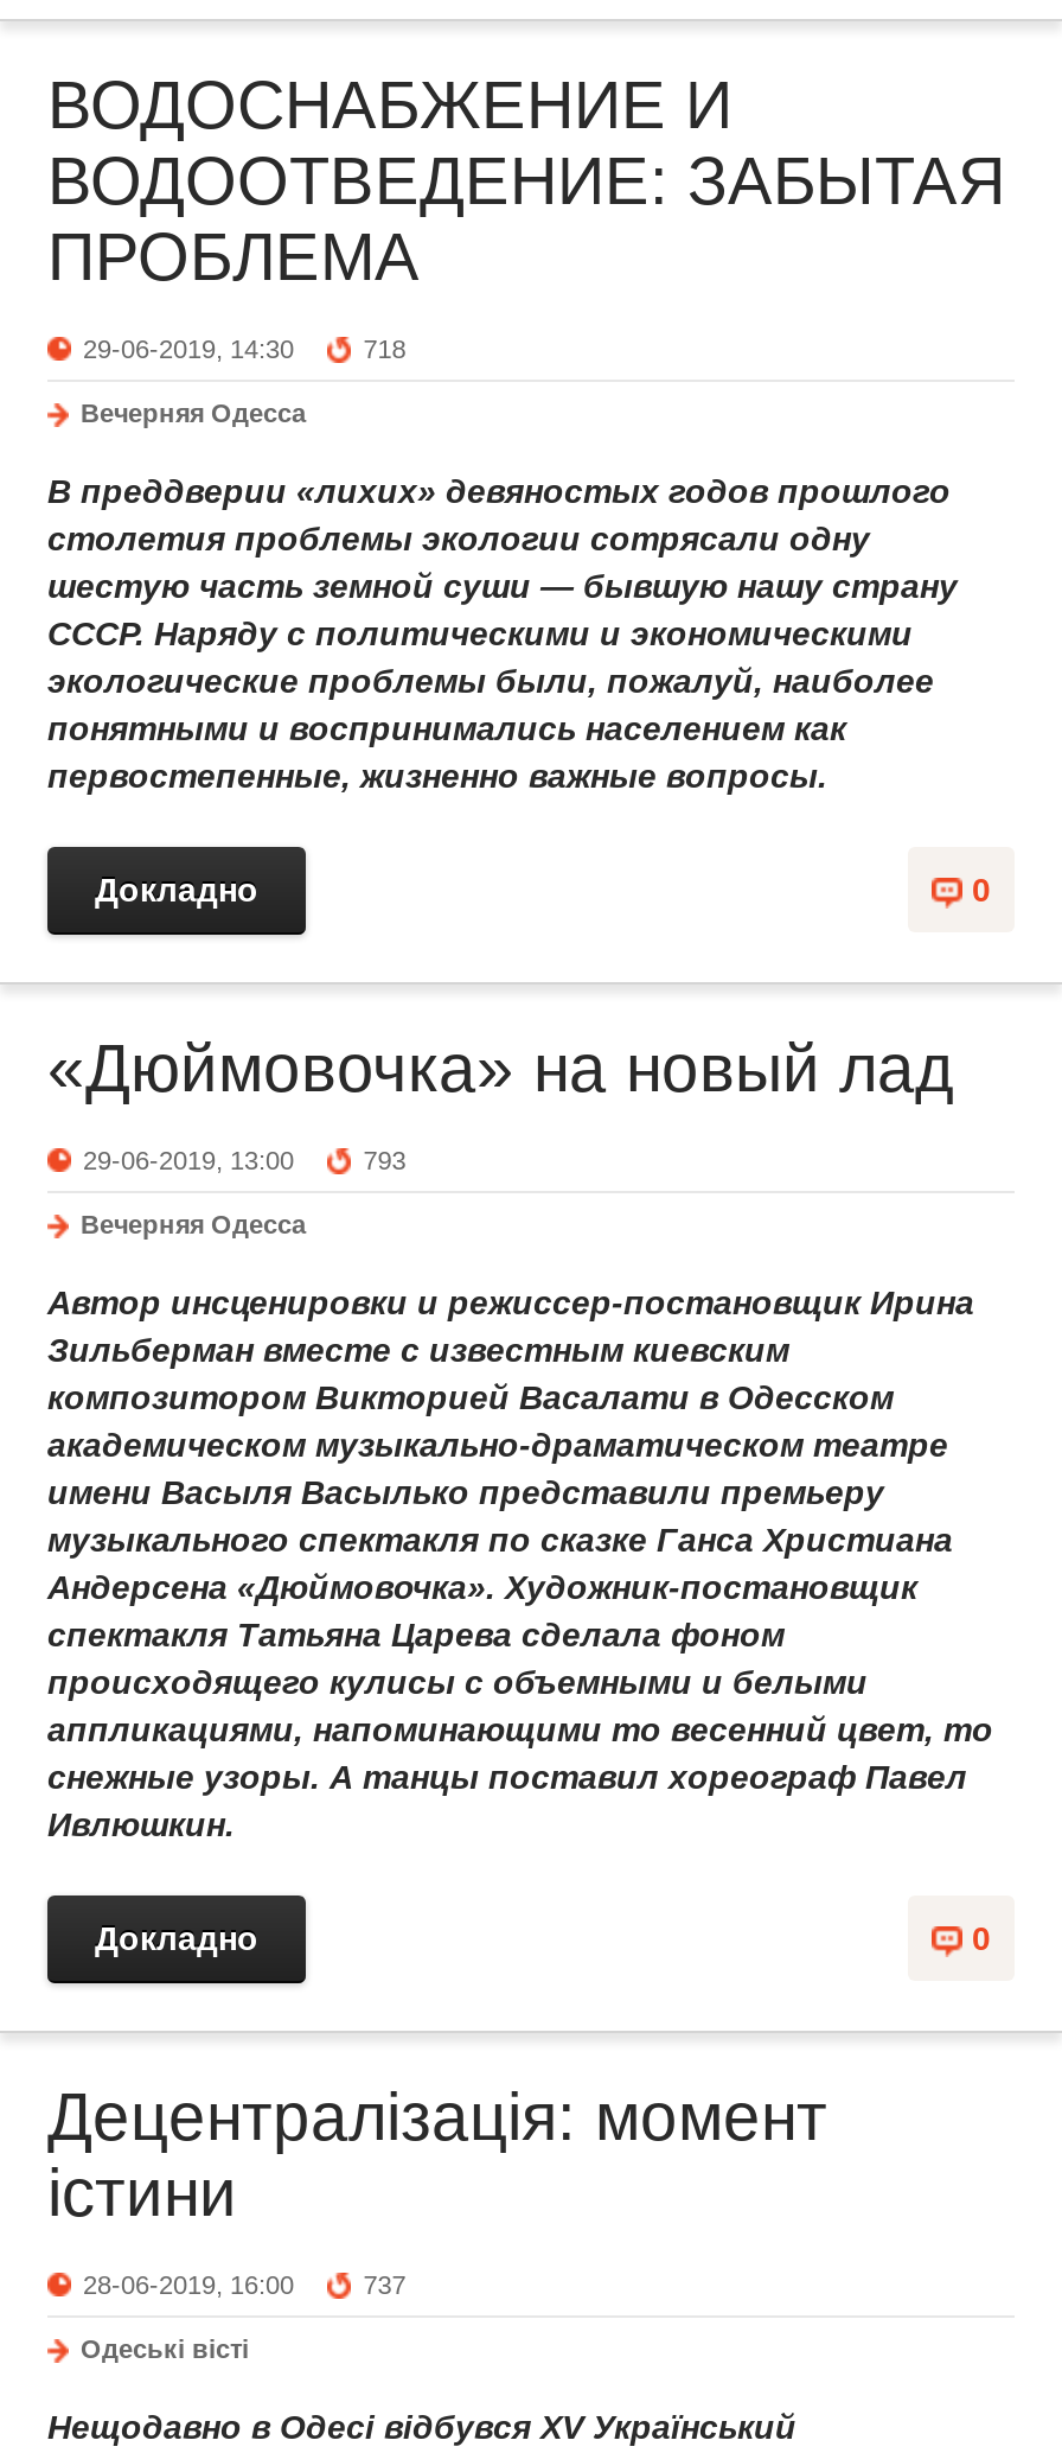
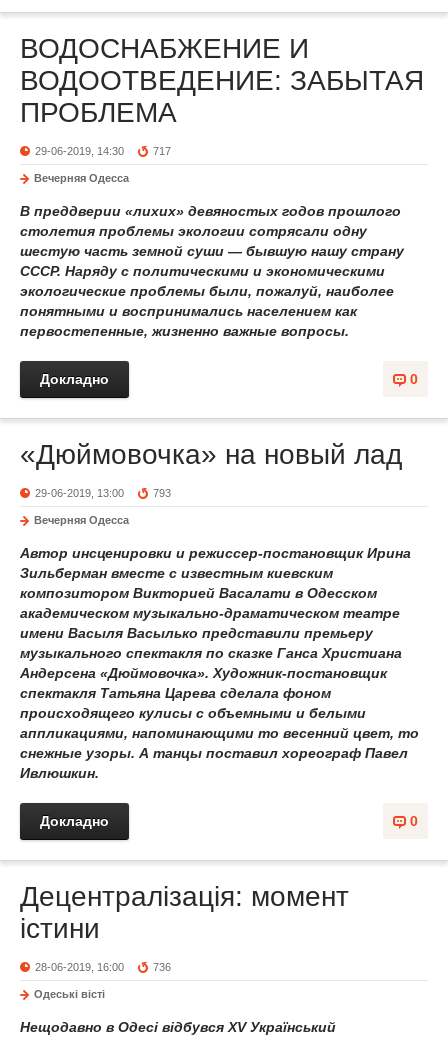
- 718
+ 717

- 737
+ 736
